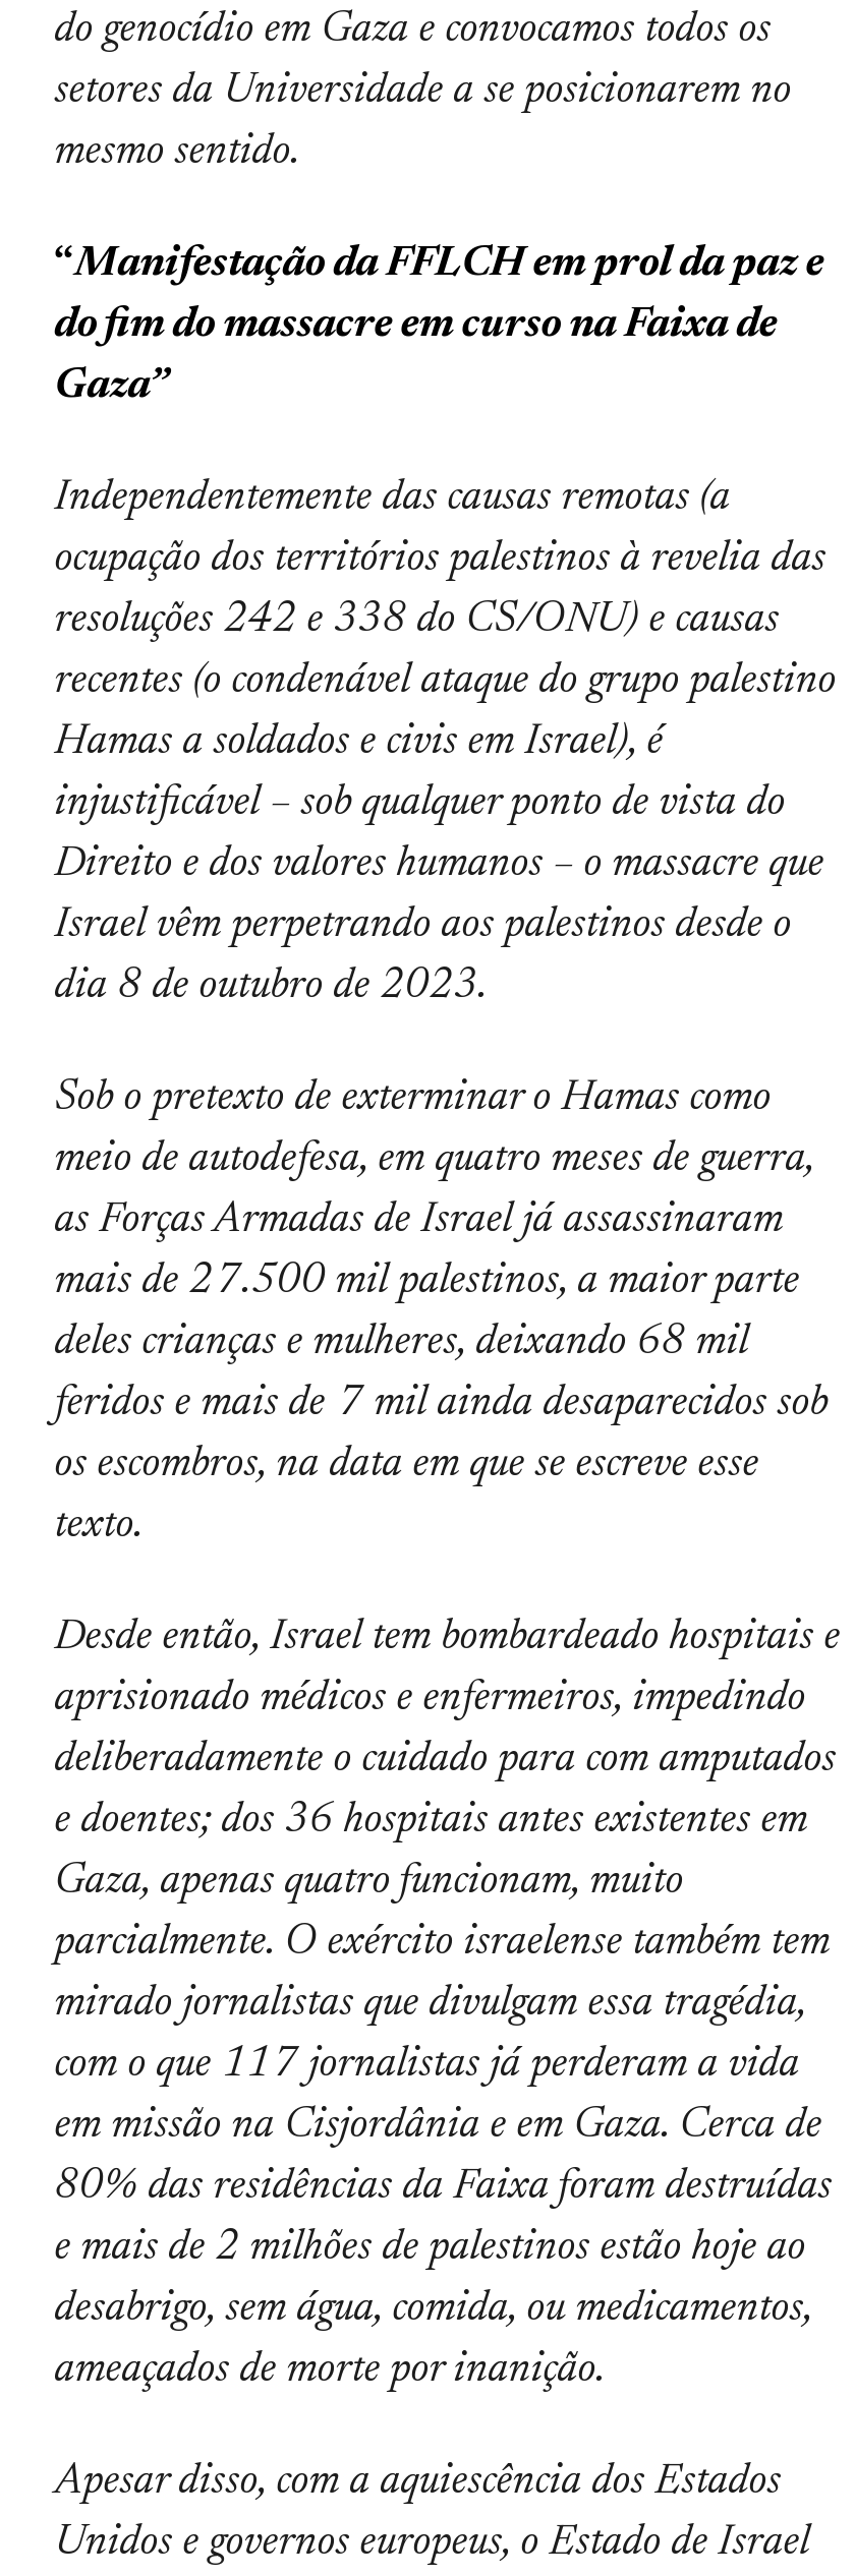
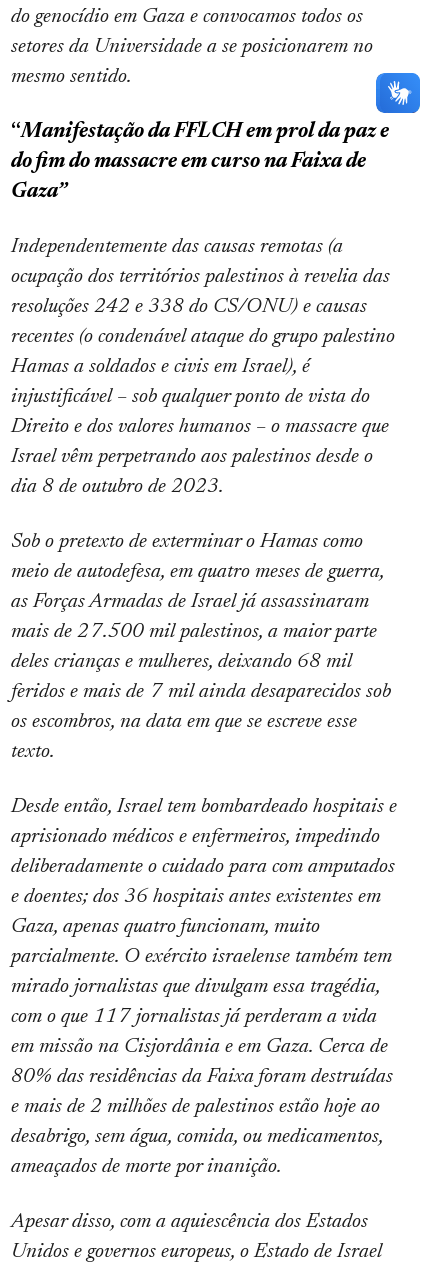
+ [image]
